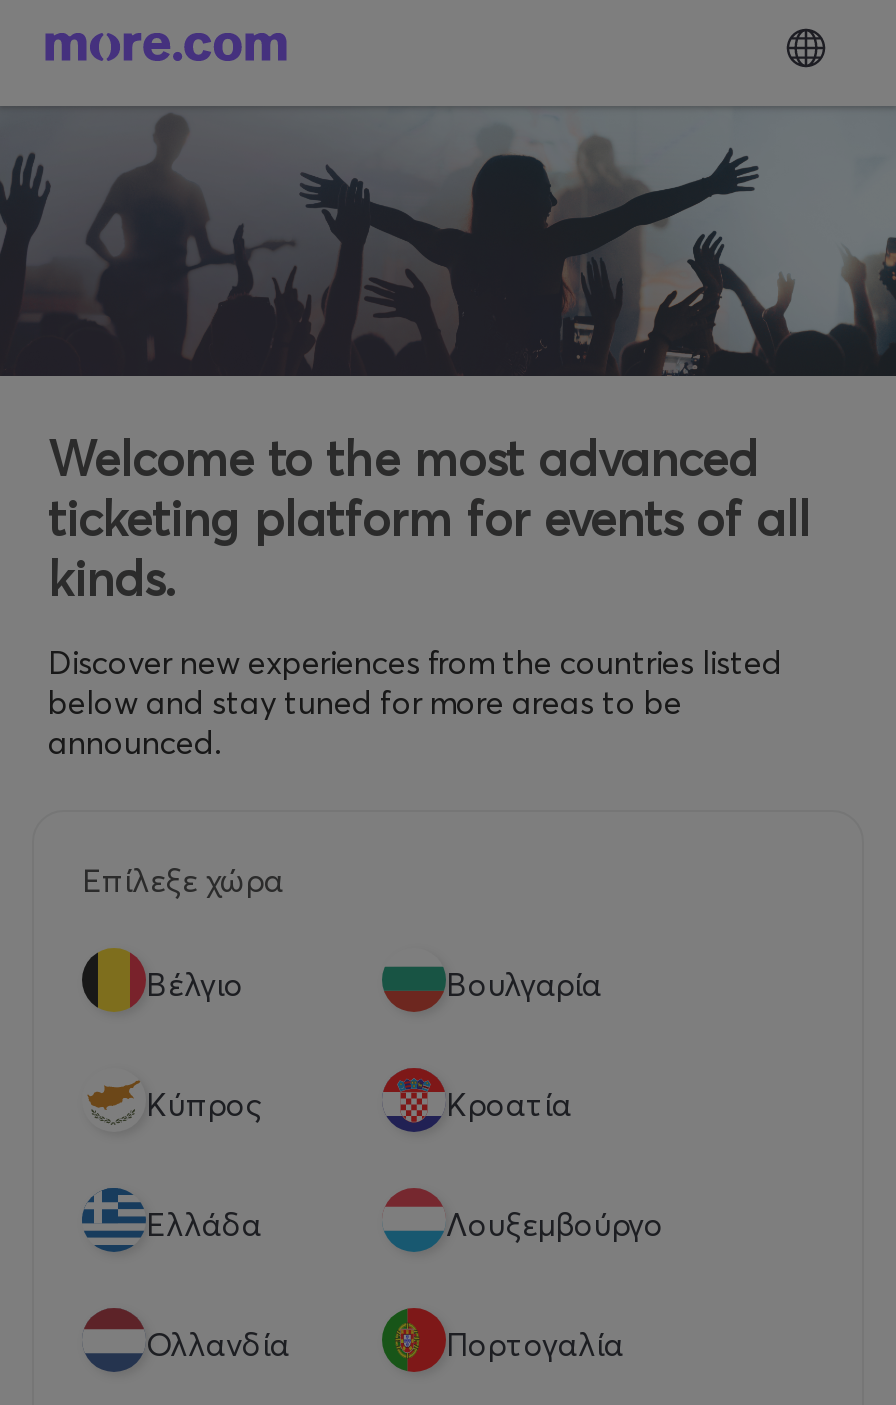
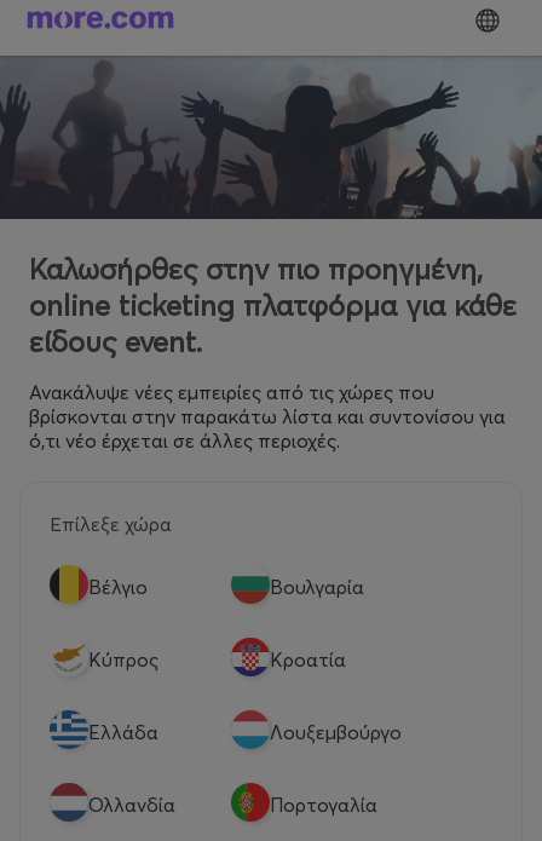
- Welcome to the most advanced
- ticketing platform for events of all
- kinds.
+ Καλωσήρθες στην πιο προηγμένη,
+ online ticketing πλατφόρμα για κάθε
+ είδους event.

- Discover new experiences from the countries listed
- below and stay tuned for more areas to be
- announced.
+ Ανακάλυψε νέες εμπειρίες από τις χώρες που
+ βρίσκονται στην παρακάτω λίστα και συντονίσου για
+ ό,τι νέο έρχεται σε άλλες περιοχές.
